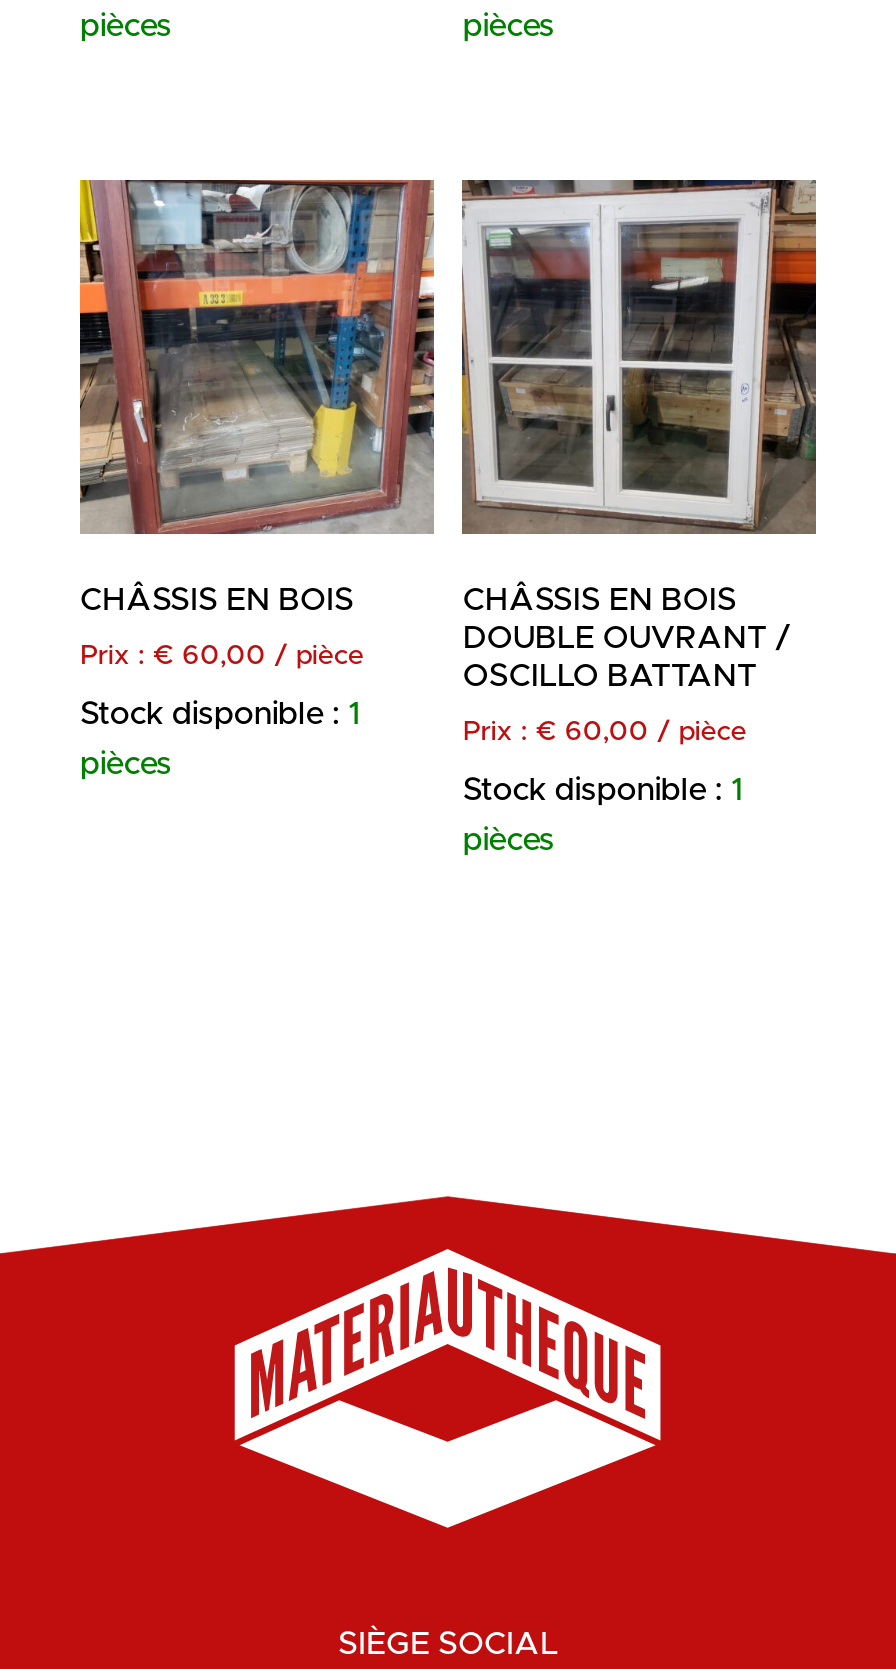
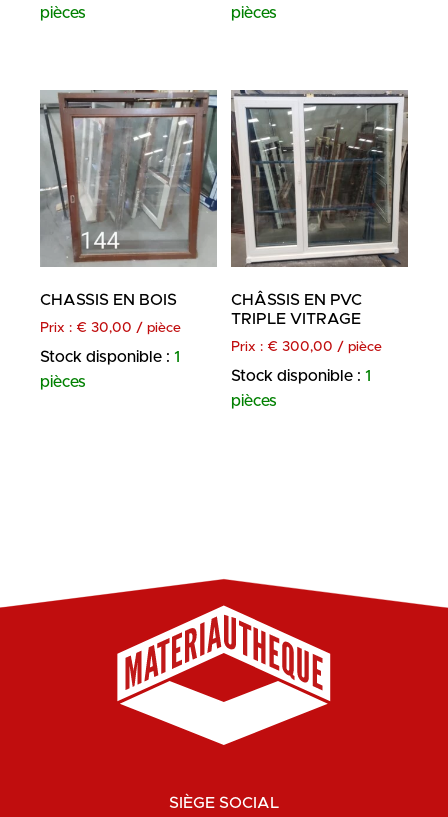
- [image]
- CHÂSSIS EN BOIS
+ [image]
+ CHASSIS EN BOIS

- [image]
- CHÂSSIS EN BOIS
- DOUBLE OUVRANT /
- OSCILLO BATTANT
+ [image]
+ CHÂSSIS EN PVC
+ TRIPLE VITRAGE

- Prix : €60,00 / pièce
+ Prix : €30,00 / pièce

- Prix : €60,00 / pièce
+ Prix : €300,00 / pièce
